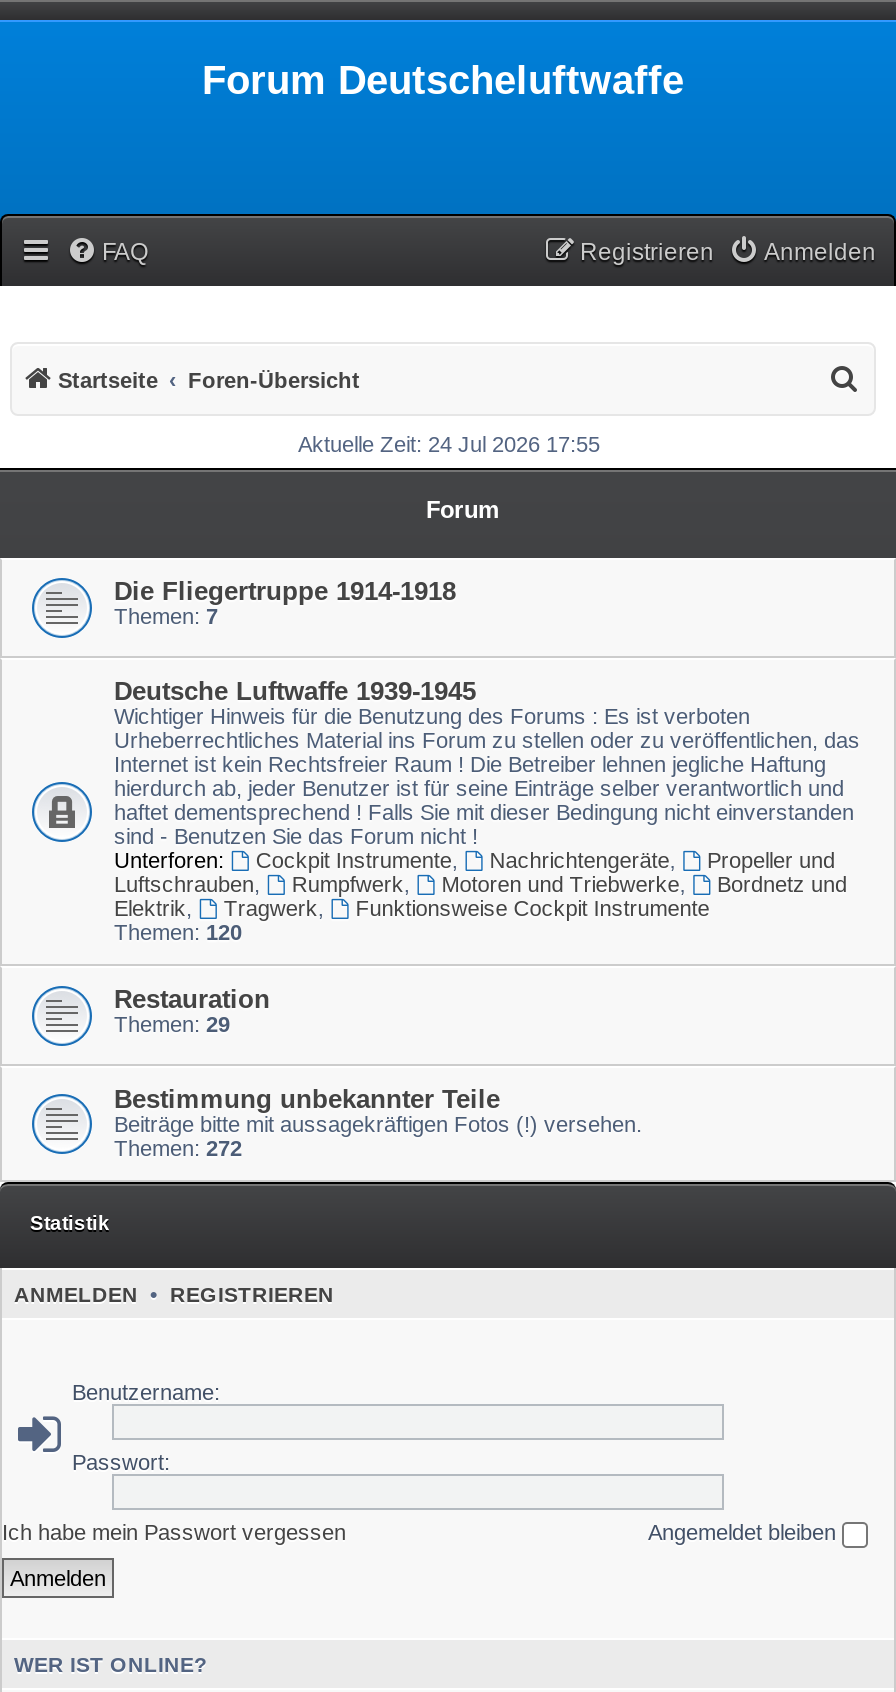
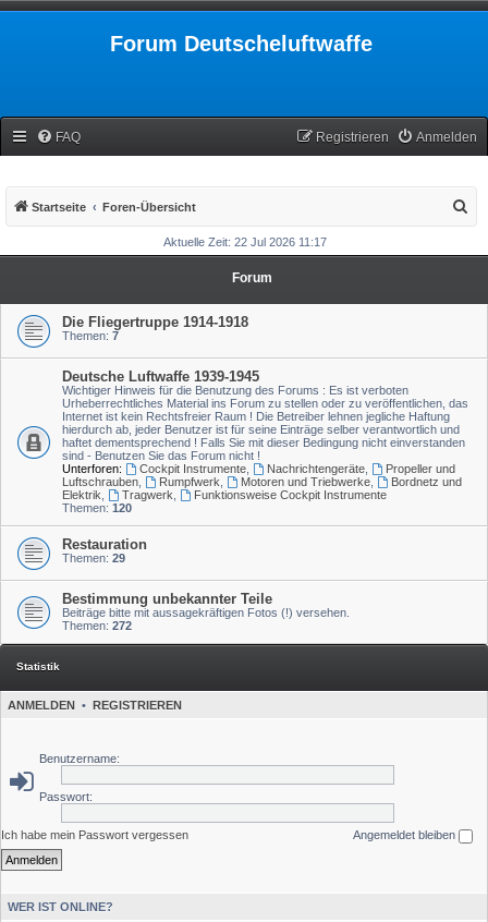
- Aktuelle Zeit: 24 Jul 2026 17:55
+ Aktuelle Zeit: 22 Jul 2026 11:17
